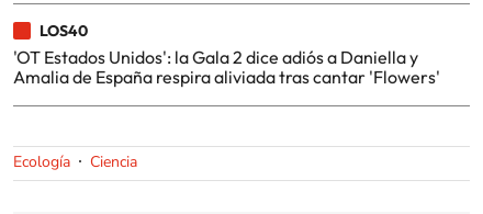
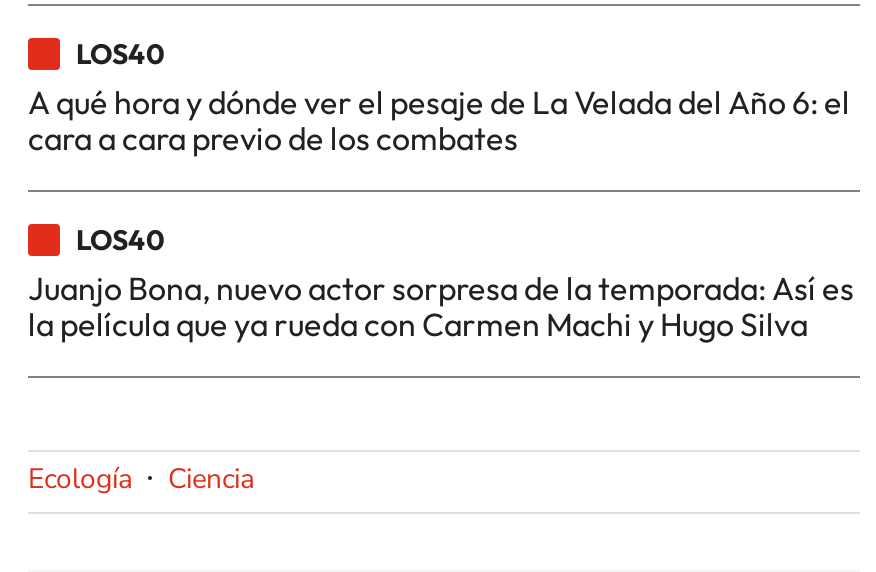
- 'OT Estados Unidos': la Gala 2 dice adiós a Daniella y
- Amalia de España respira aliviada tras cantar 'Flowers'
+ A qué hora y dónde ver el pesaje de La Velada del Año 6: el
+ cara a cara previo de los combates
+ LOS40
+ Juanjo Bona, nuevo actor sorpresa de la temporada: Así es
+ la película que ya rueda con Carmen Machi y Hugo Silva
